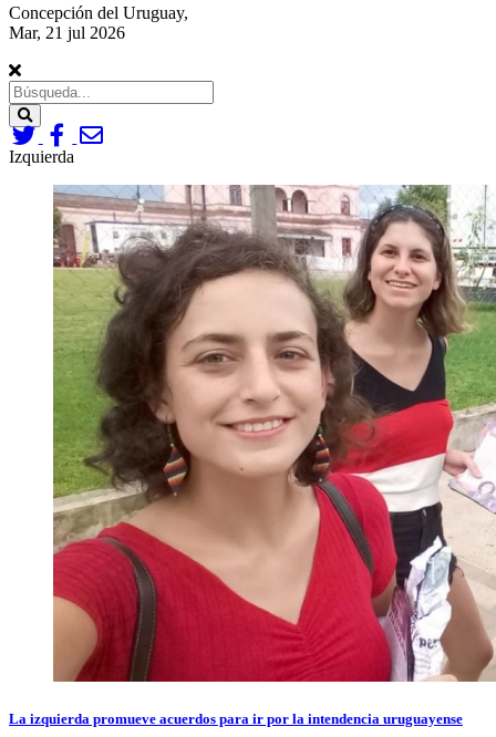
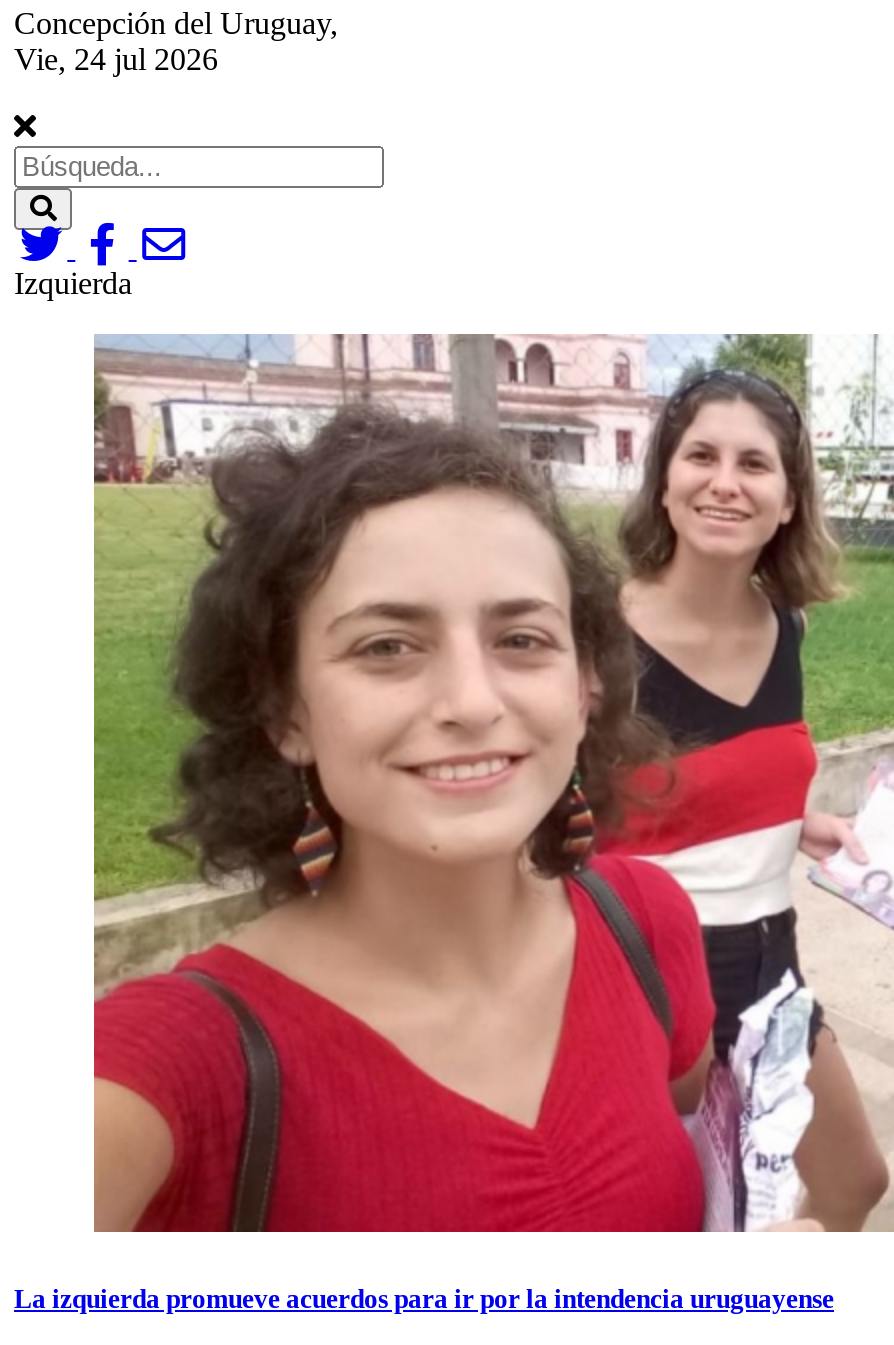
- Mar, 21 jul 2026
+ Vie, 24 jul 2026
